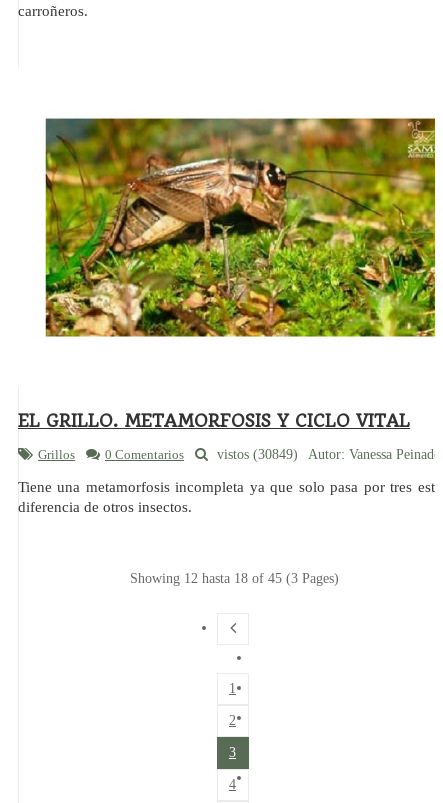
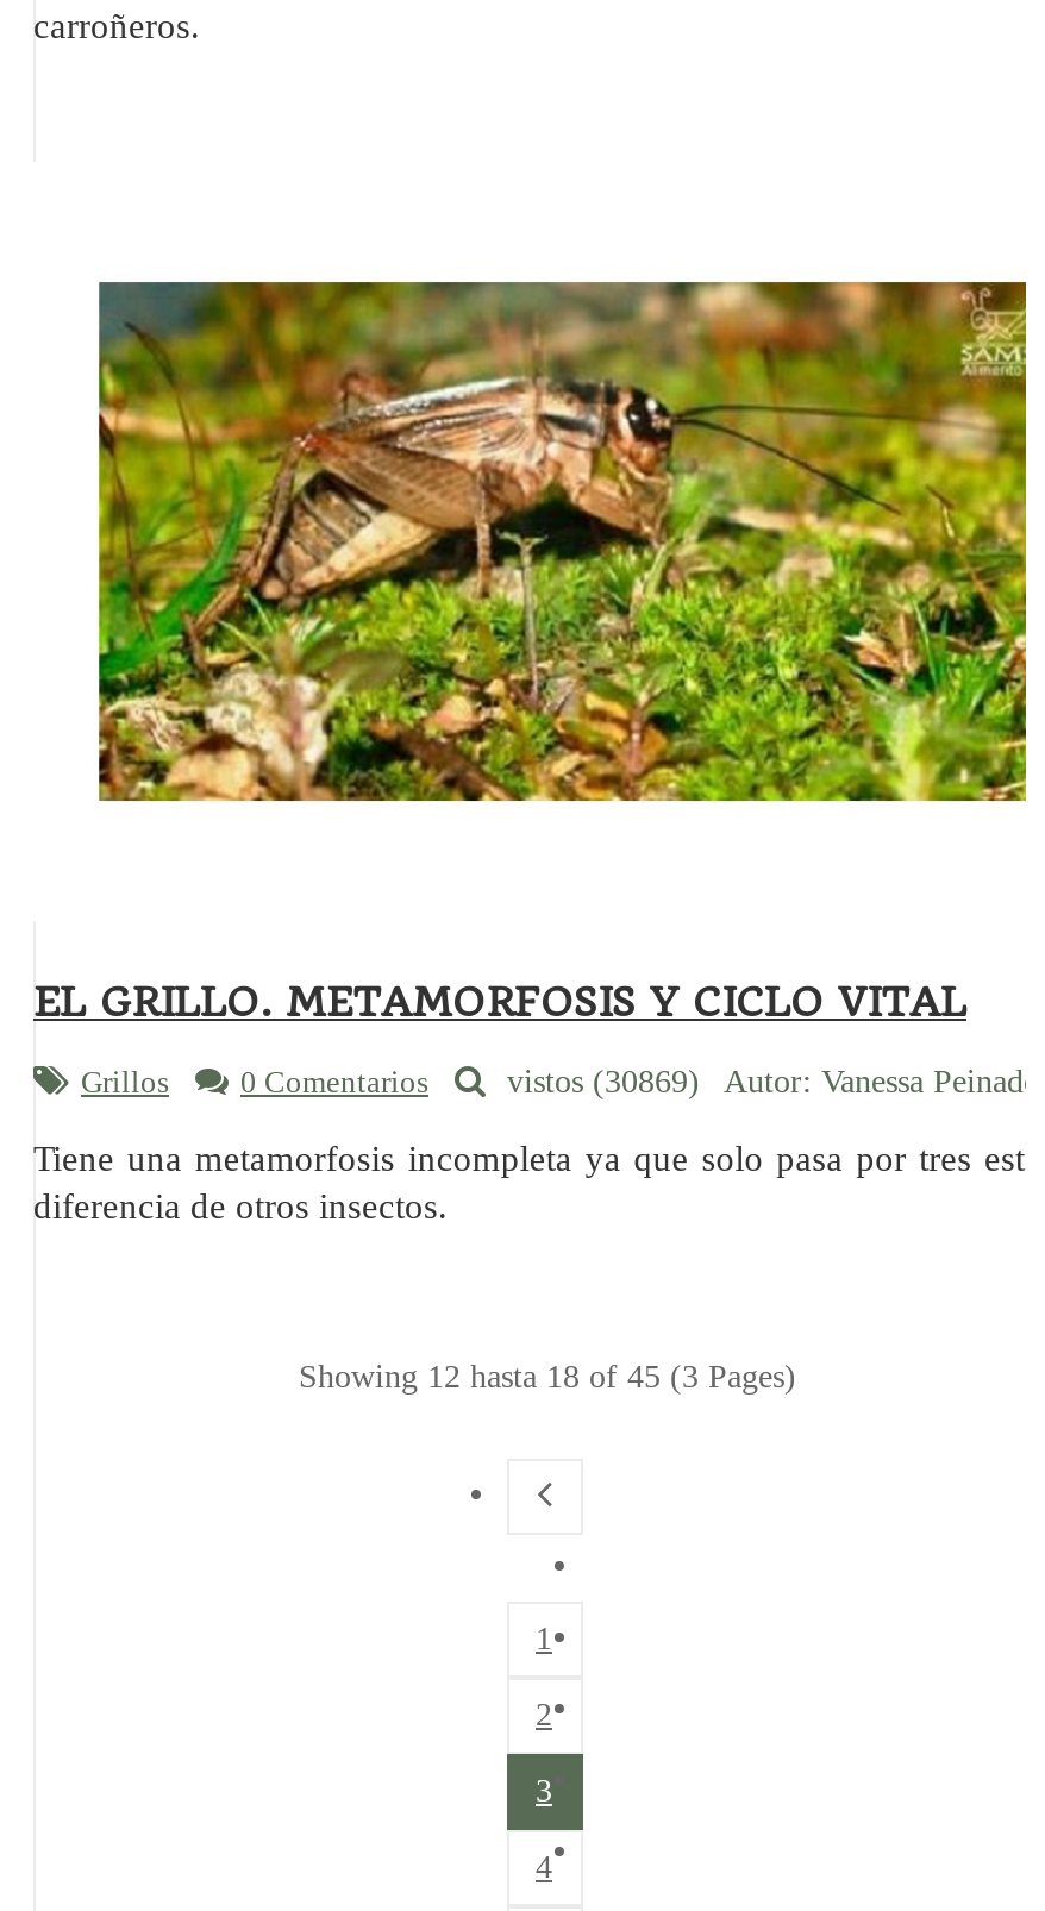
- Grillos 0 Comentarios vistos (30849) Autor: Vanessa Peinado
+ Grillos 0 Comentarios vistos (30869) Autor: Vanessa Peinado
